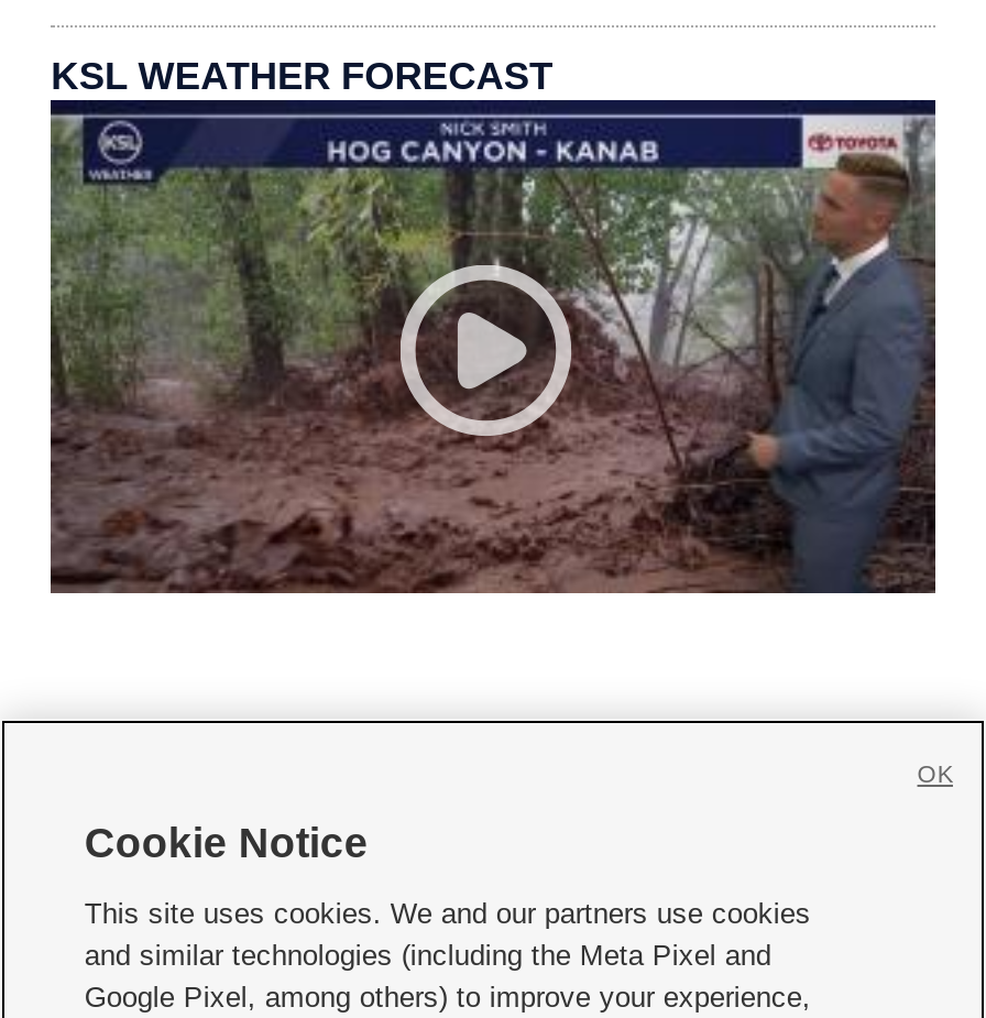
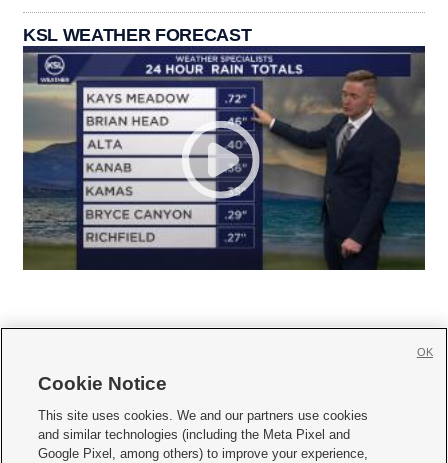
- [image]
+ [image]
